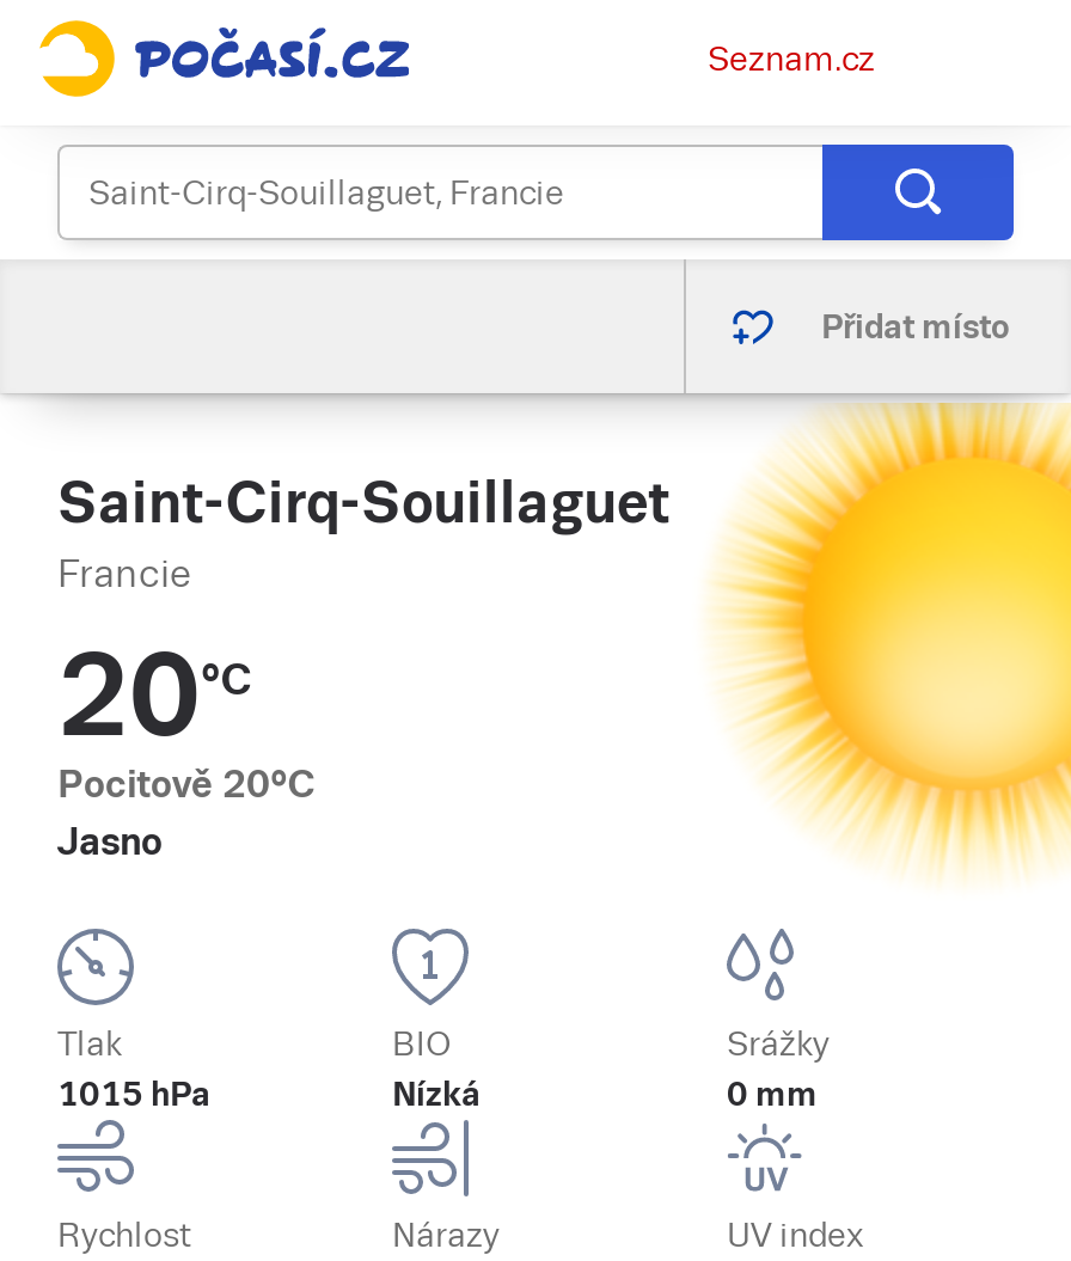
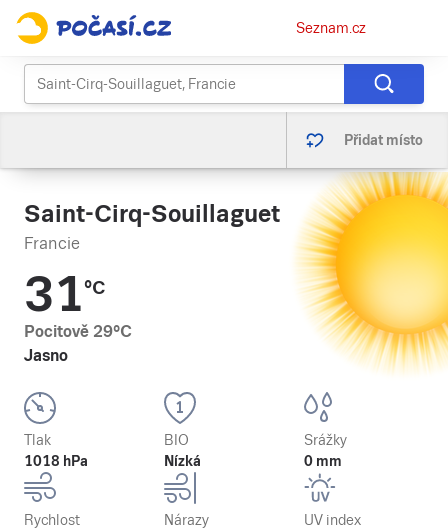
- 20°C
+ 31°C

- Pocitově 20°C
+ Pocitově 29°C

- 1015 hPa
+ 1018 hPa
